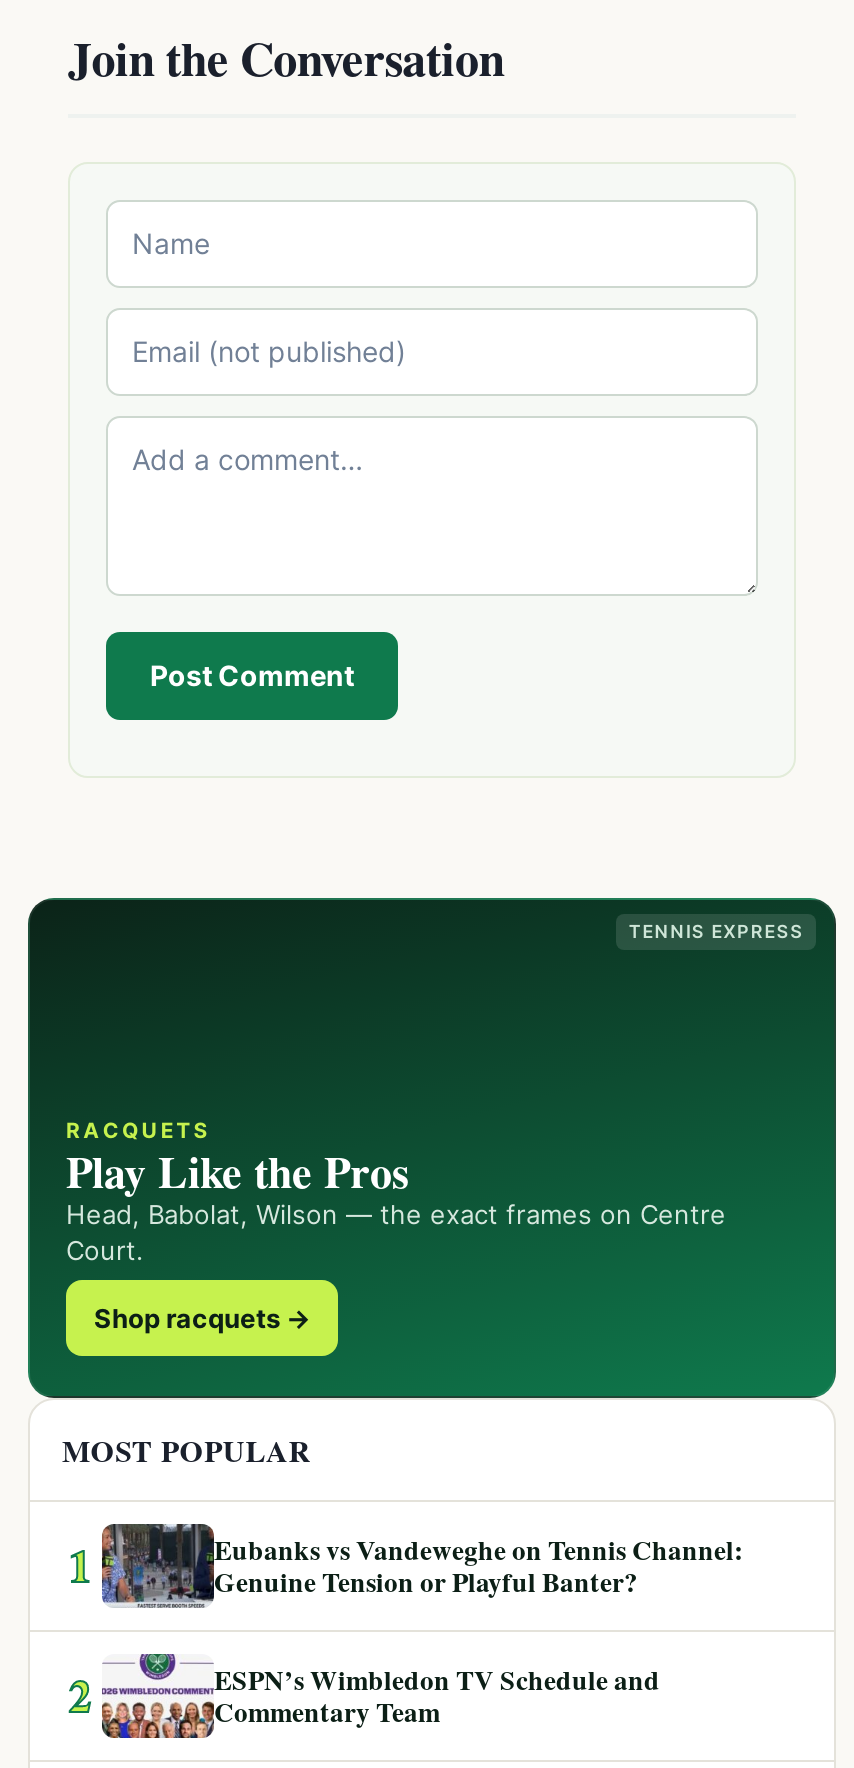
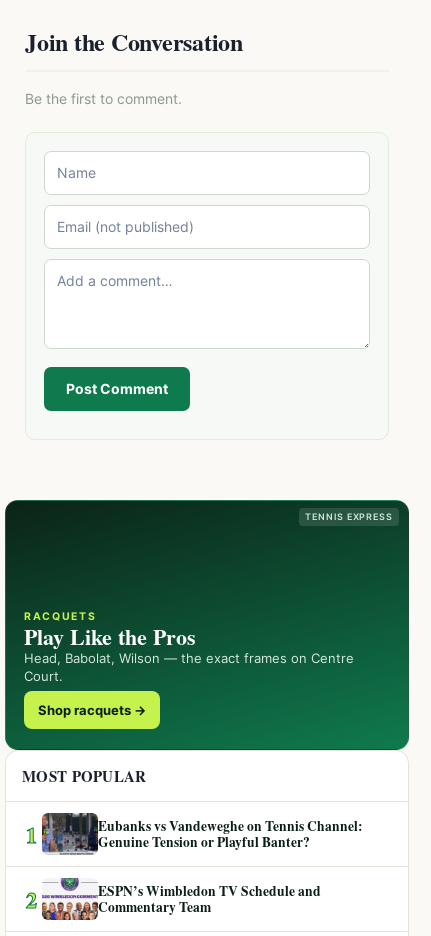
+ Be the first to comment.
